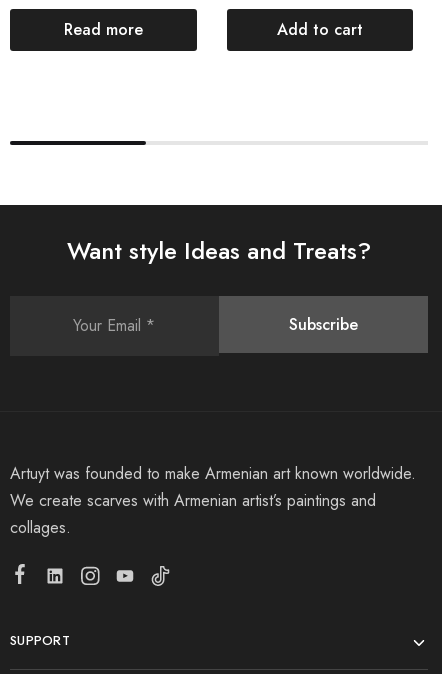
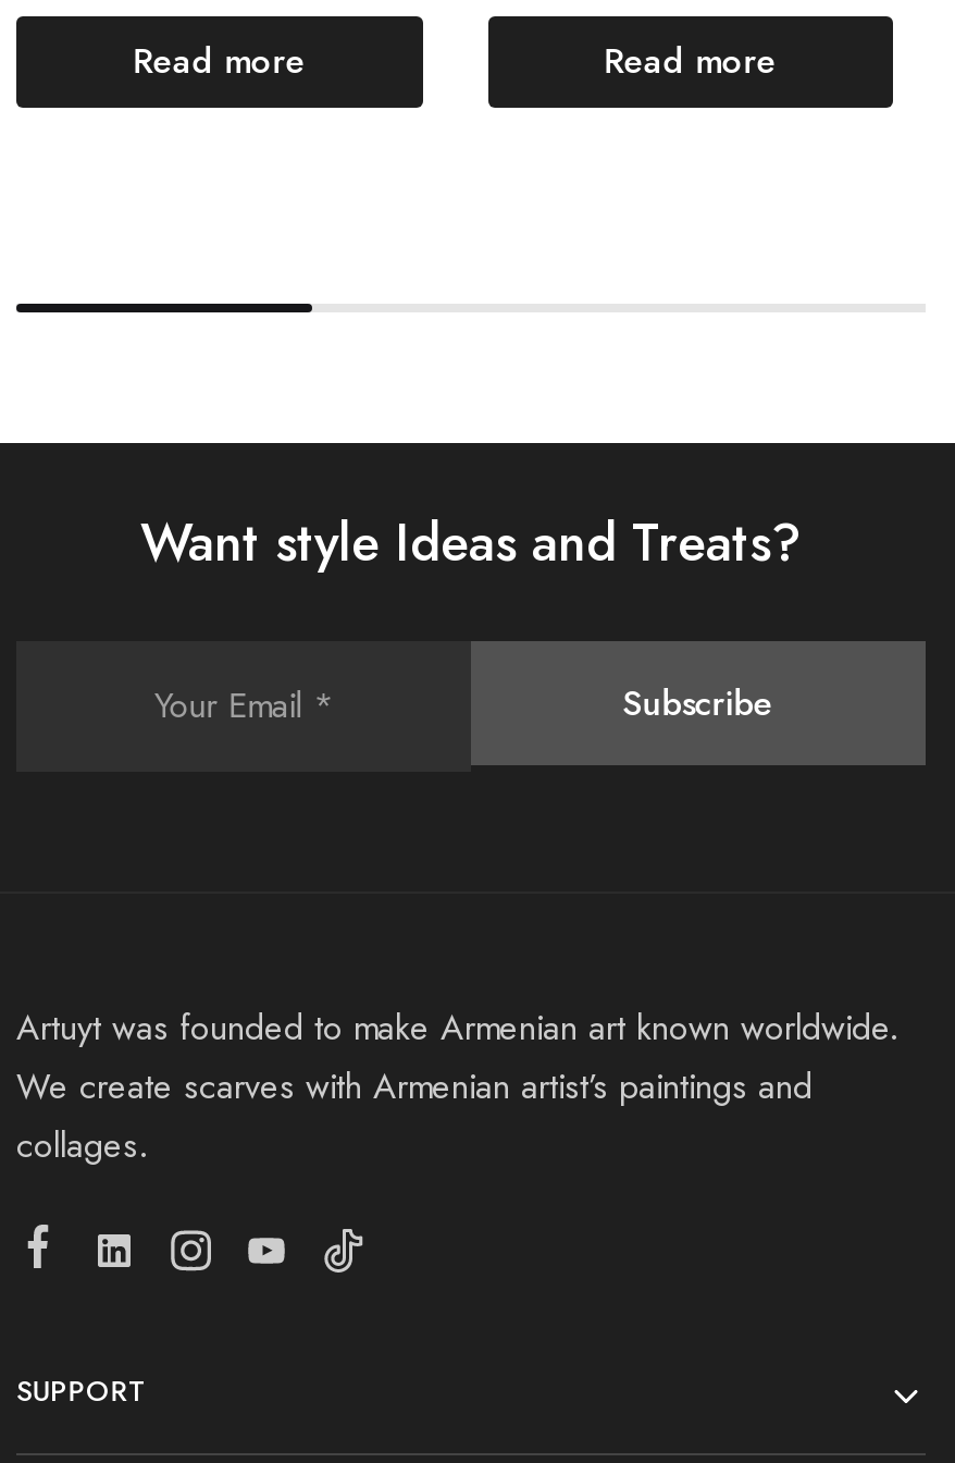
- Add to cart
+ Read more
